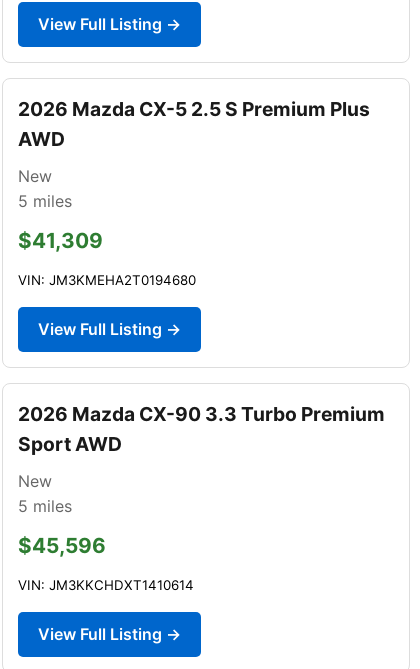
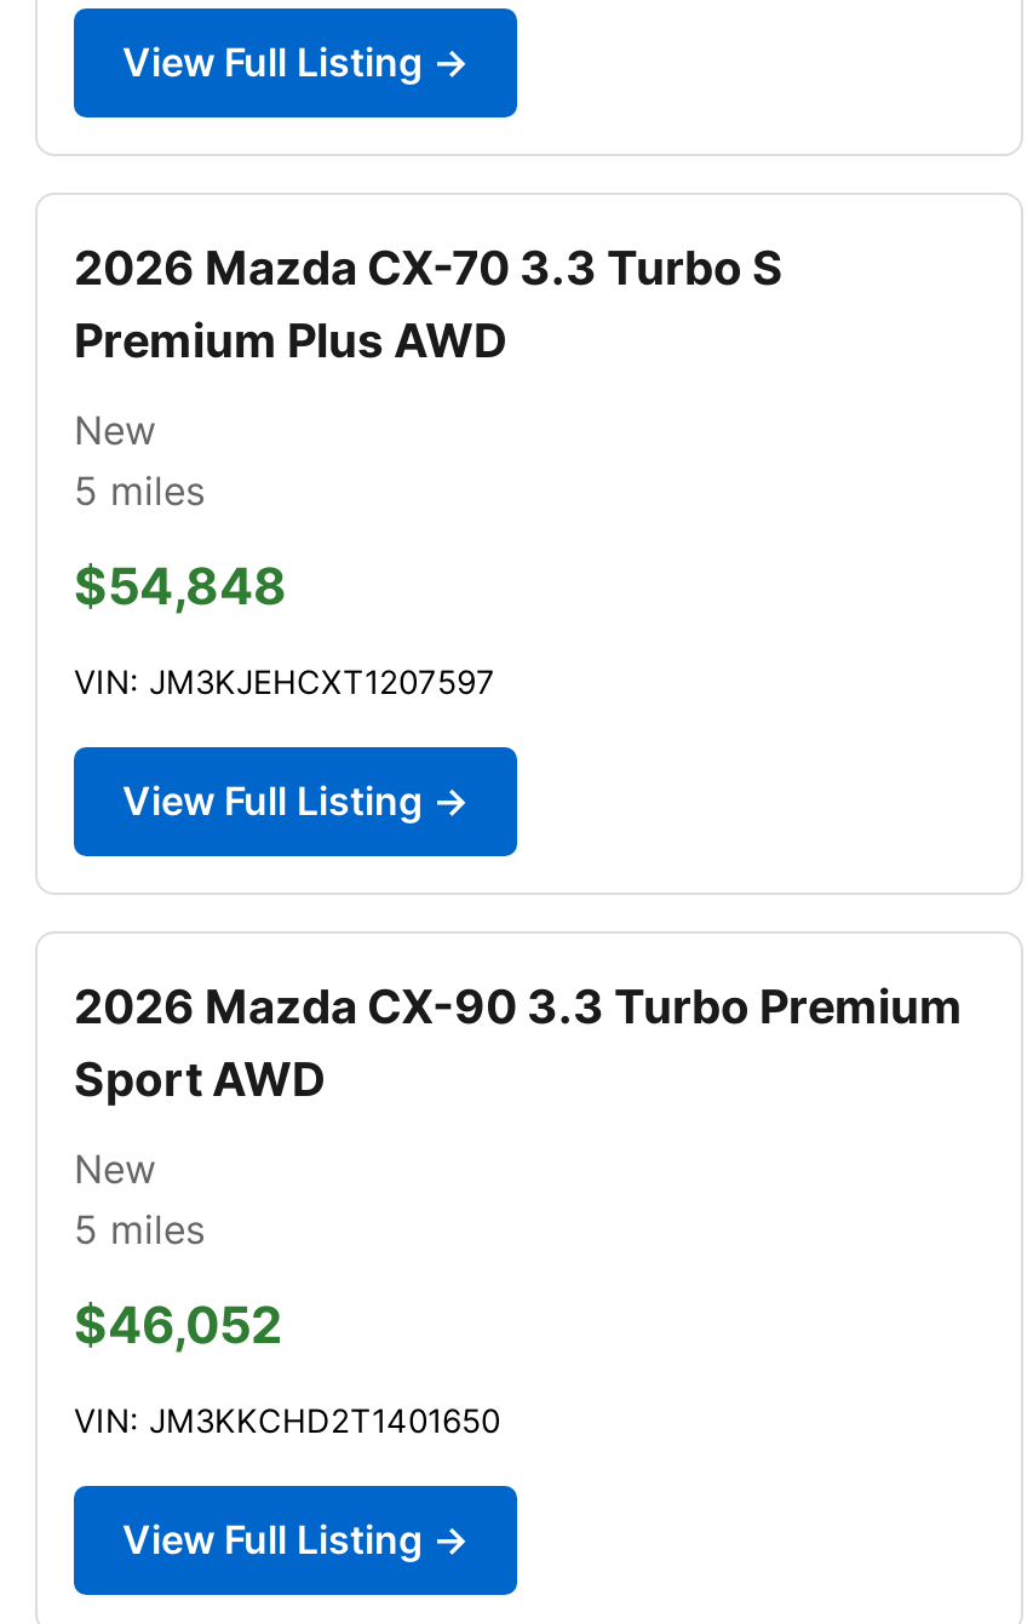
- 2026 Mazda CX-5 2.5 S Premium Plus
- AWD
+ 2026 Mazda CX-70 3.3 Turbo S
+ Premium Plus AWD

- $41,309
+ $54,848

- VIN: JM3KMEHA2T0194680
+ VIN: JM3KJEHCXT1207597

- $45,596
+ $46,052

- VIN: JM3KKCHDXT1410614
+ VIN: JM3KKCHD2T1401650
